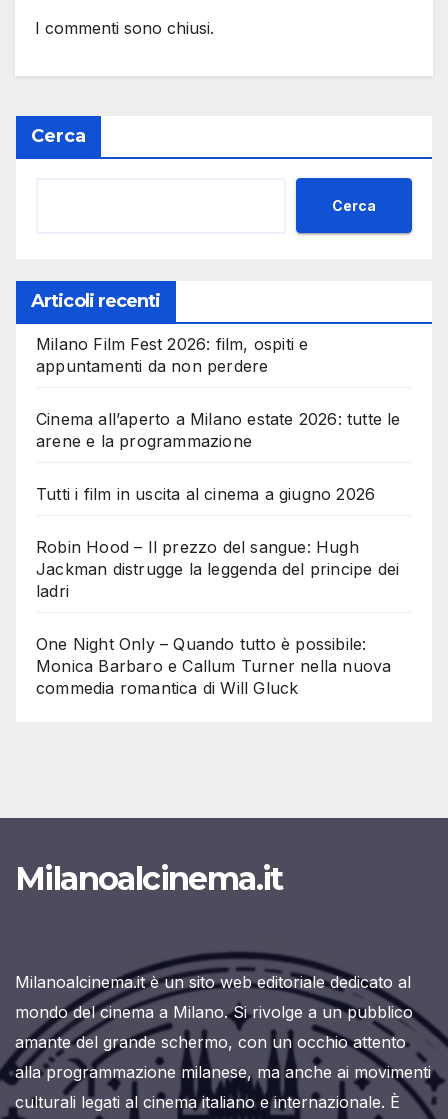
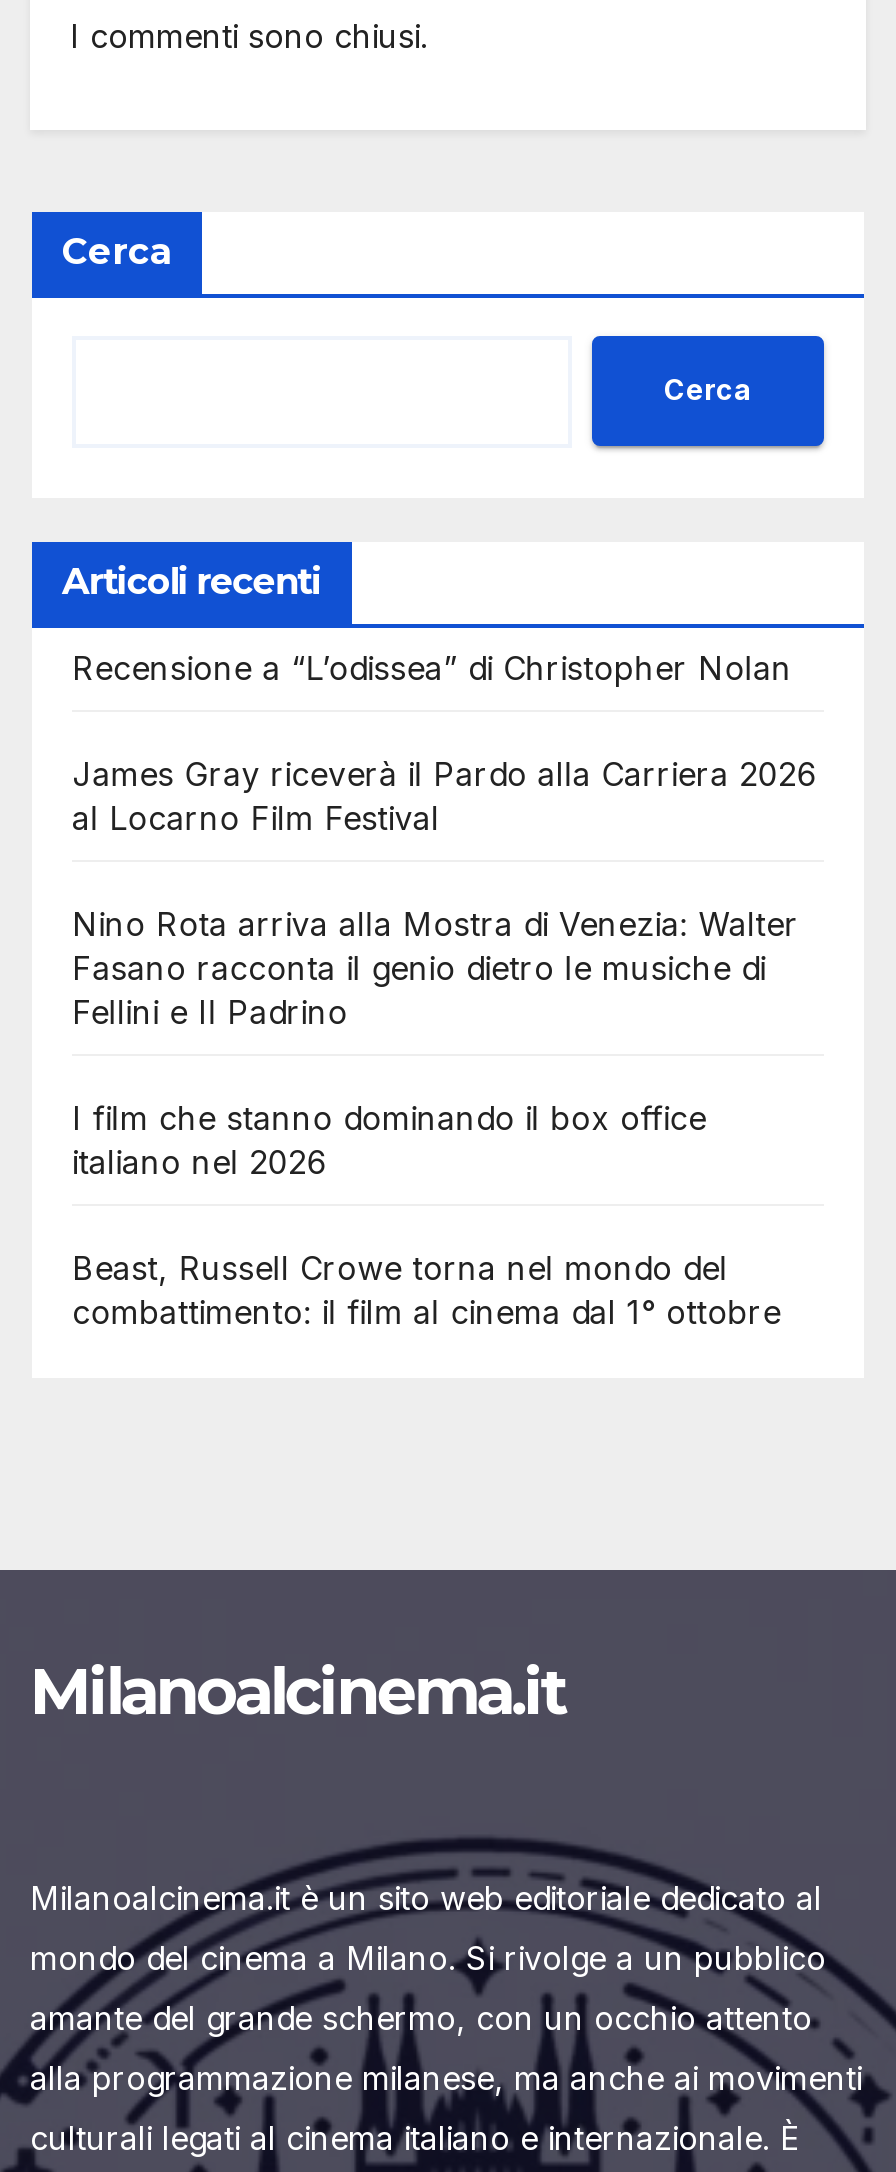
- Milano Film Fest 2026: film, ospiti e
- appuntamenti da non perdere
+ Recensione a “L’odissea” di Christopher Nolan

- Cinema all’aperto a Milano estate 2026: tutte le
- arene e la programmazione
+ James Gray riceverà il Pardo alla Carriera 2026
+ al Locarno Film Festival

- Tutti i film in uscita al cinema a giugno 2026
+ Nino Rota arriva alla Mostra di Venezia: Walter
+ Fasano racconta il genio dietro le musiche di
+ Fellini e Il Padrino

- Robin Hood – Il prezzo del sangue: Hugh
- Jackman distrugge la leggenda del principe dei
- ladri
+ I film che stanno dominando il box office
+ italiano nel 2026

- One Night Only – Quando tutto è possibile:
- Monica Barbaro e Callum Turner nella nuova
- commedia romantica di Will Gluck
+ Beast, Russell Crowe torna nel mondo del
+ combattimento: il film al cinema dal 1° ottobre
